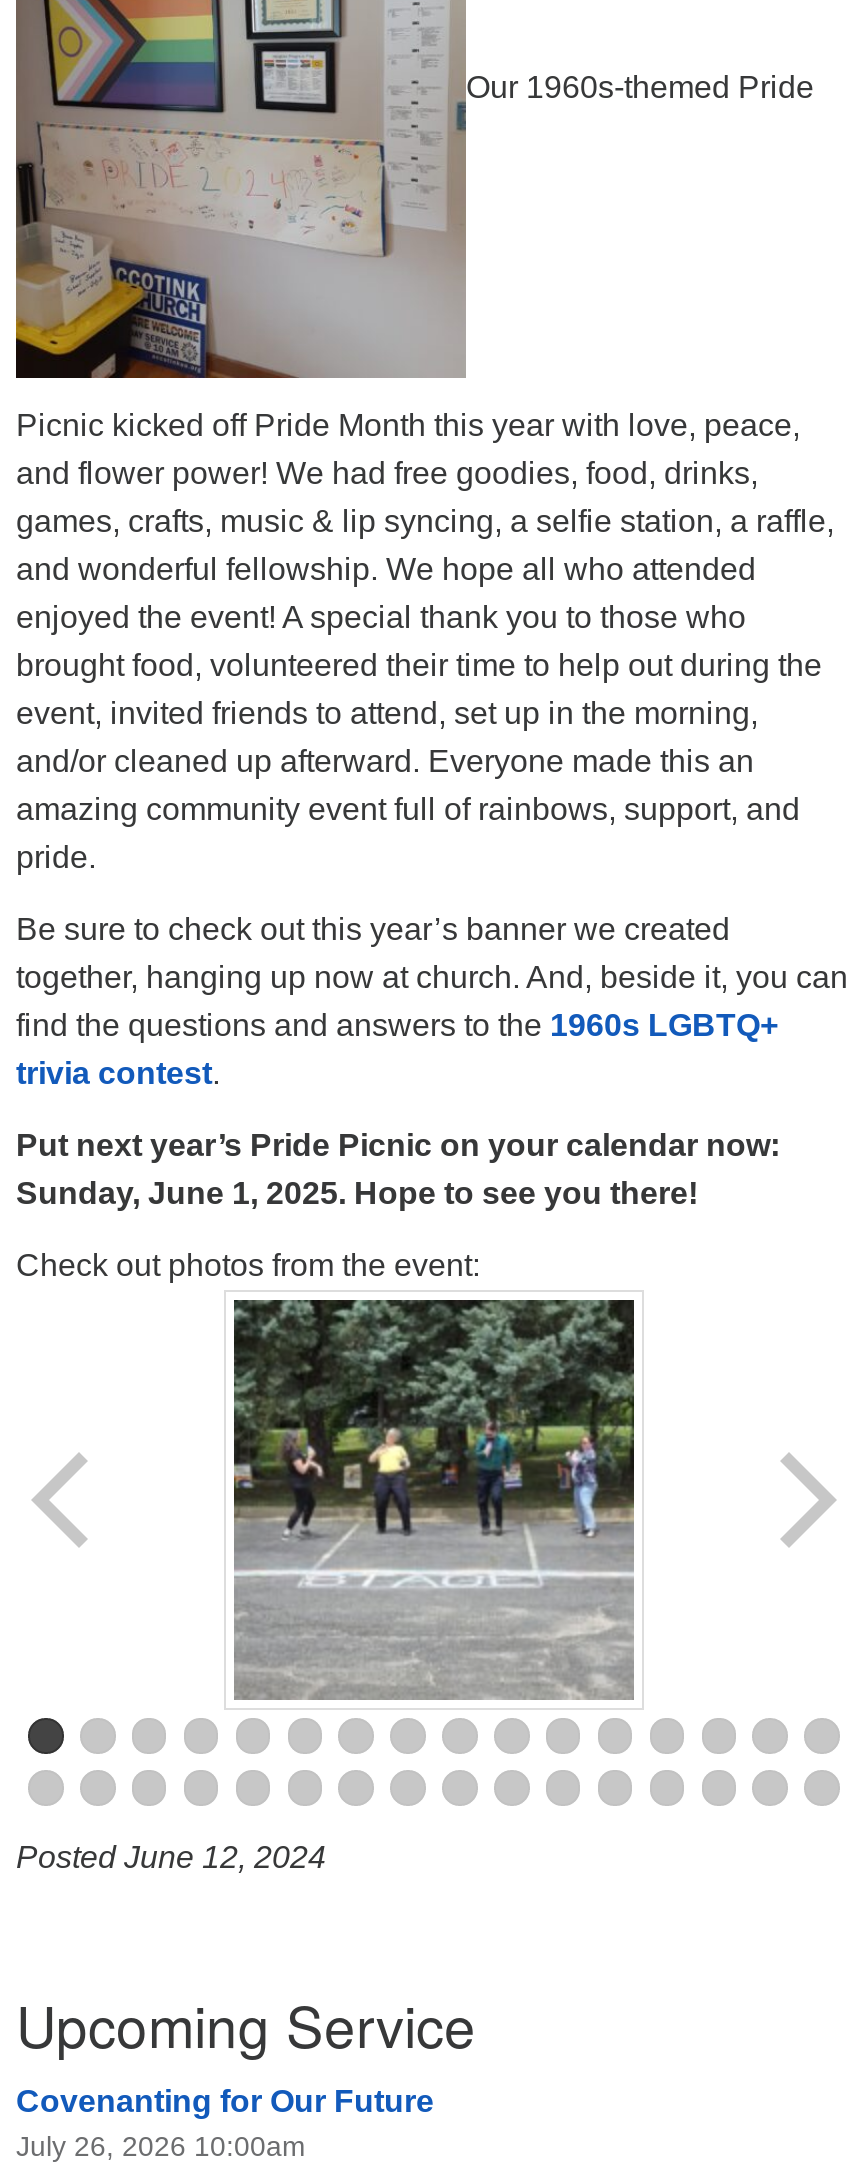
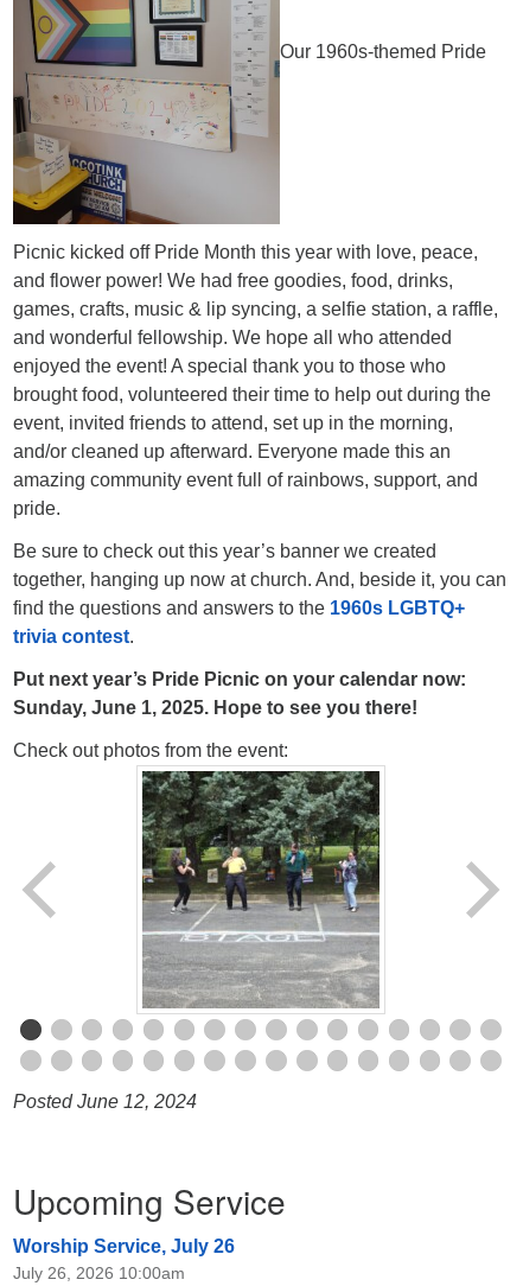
- Covenanting for Our Future
+ Worship Service, July 26
